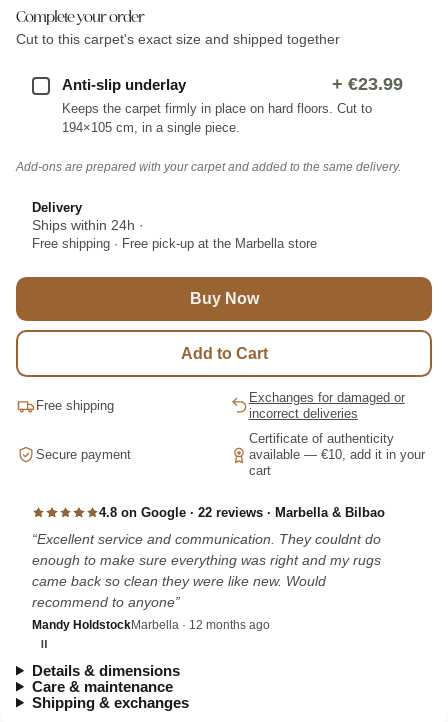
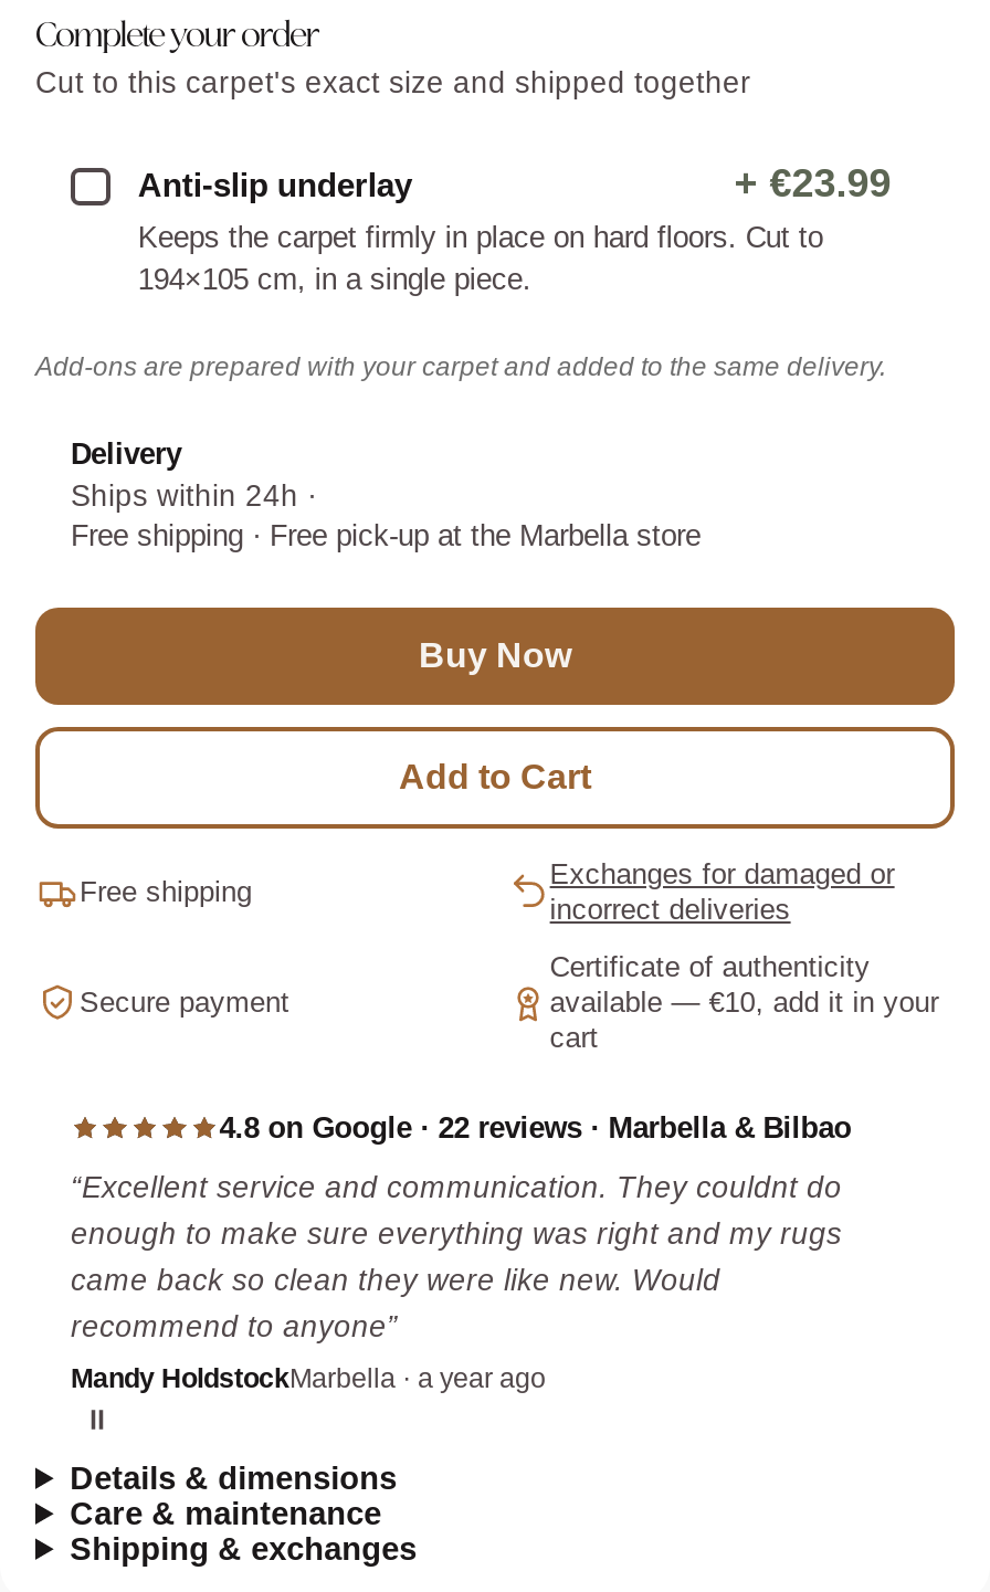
- Mandy HoldstockMarbella · 12 months ago
+ Mandy HoldstockMarbella · a year ago
